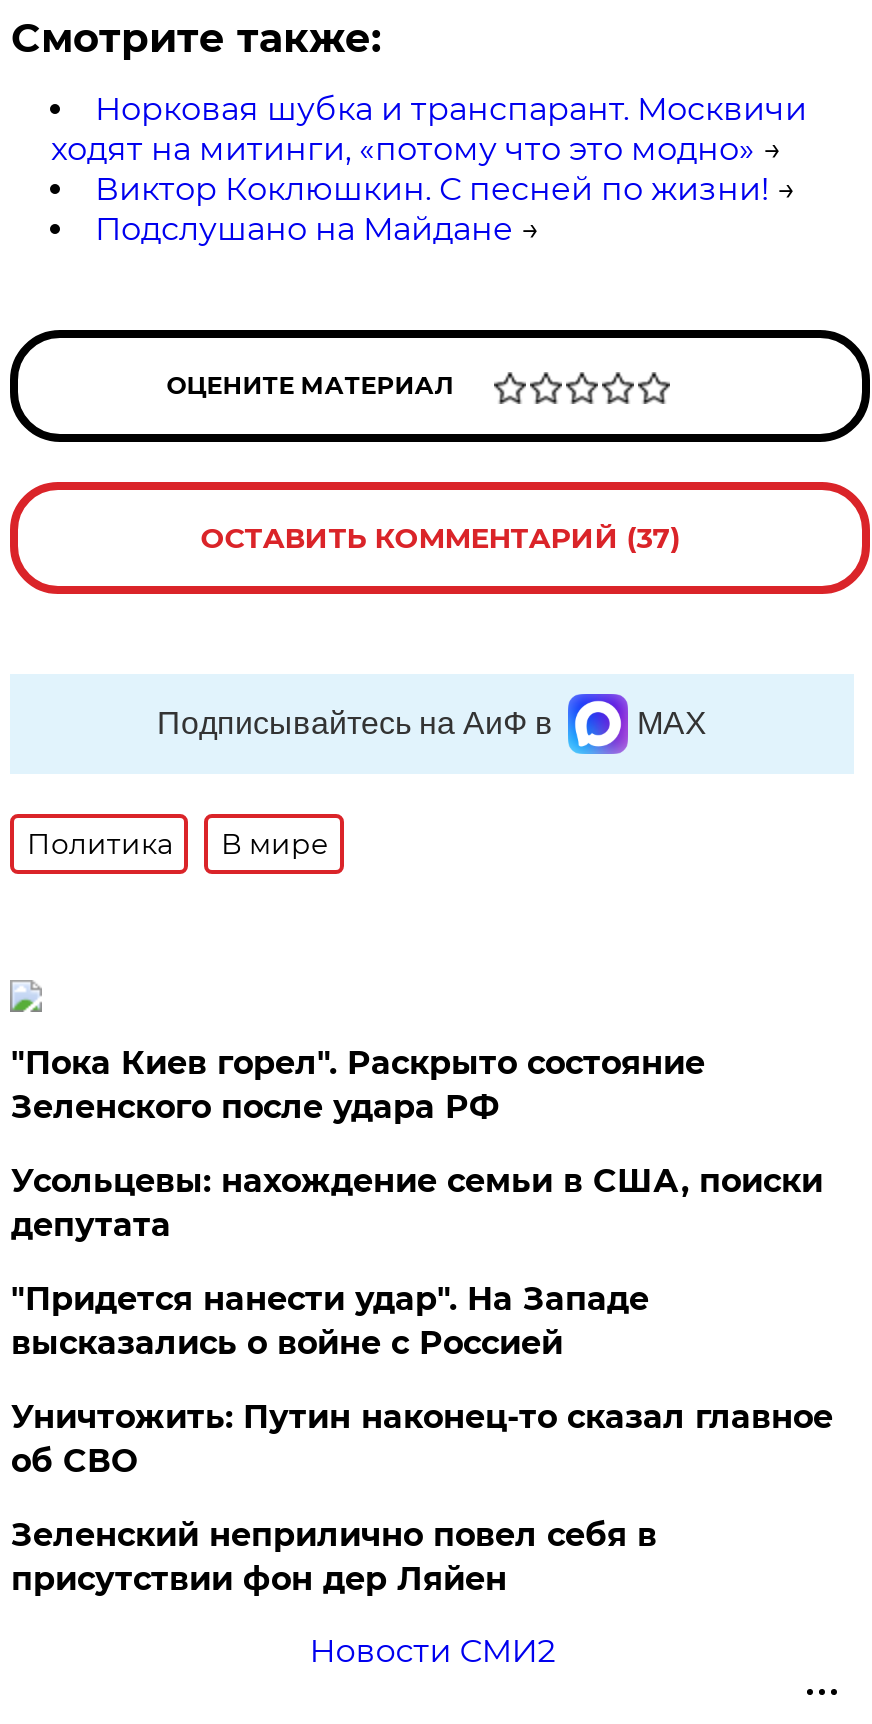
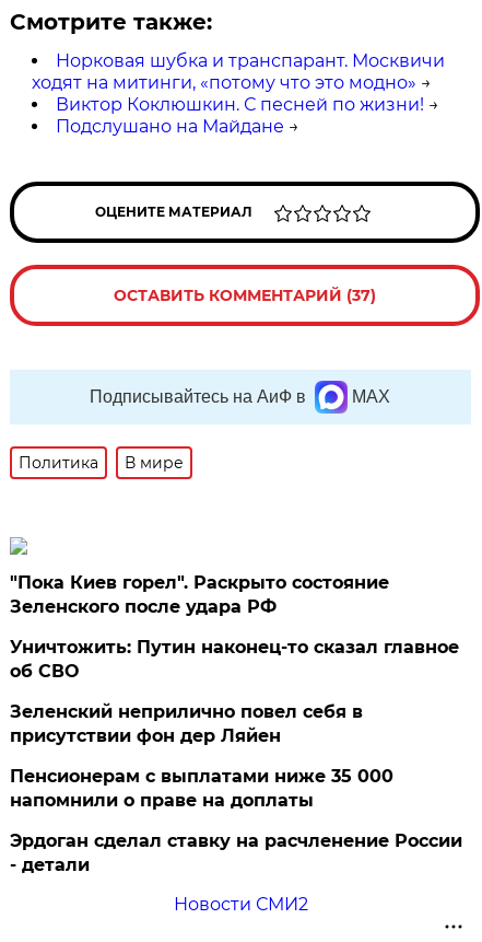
- Усольцевы: нахождение семьи в США, поиски
- депутата
- "Придется нанести удар". На Западе
- высказались о войне с Россией

moved up: Уничтожить: Путин наконец-то сказал главное | об СВО | Зеленский неприлично повел cебя в | присутствии фон дер Ляйен

+ Пенсионерам с выплатами ниже 35 000
+ напомнили о праве на доплаты
+ Эрдоган сделал ставку на расчленение России
+ - детали
